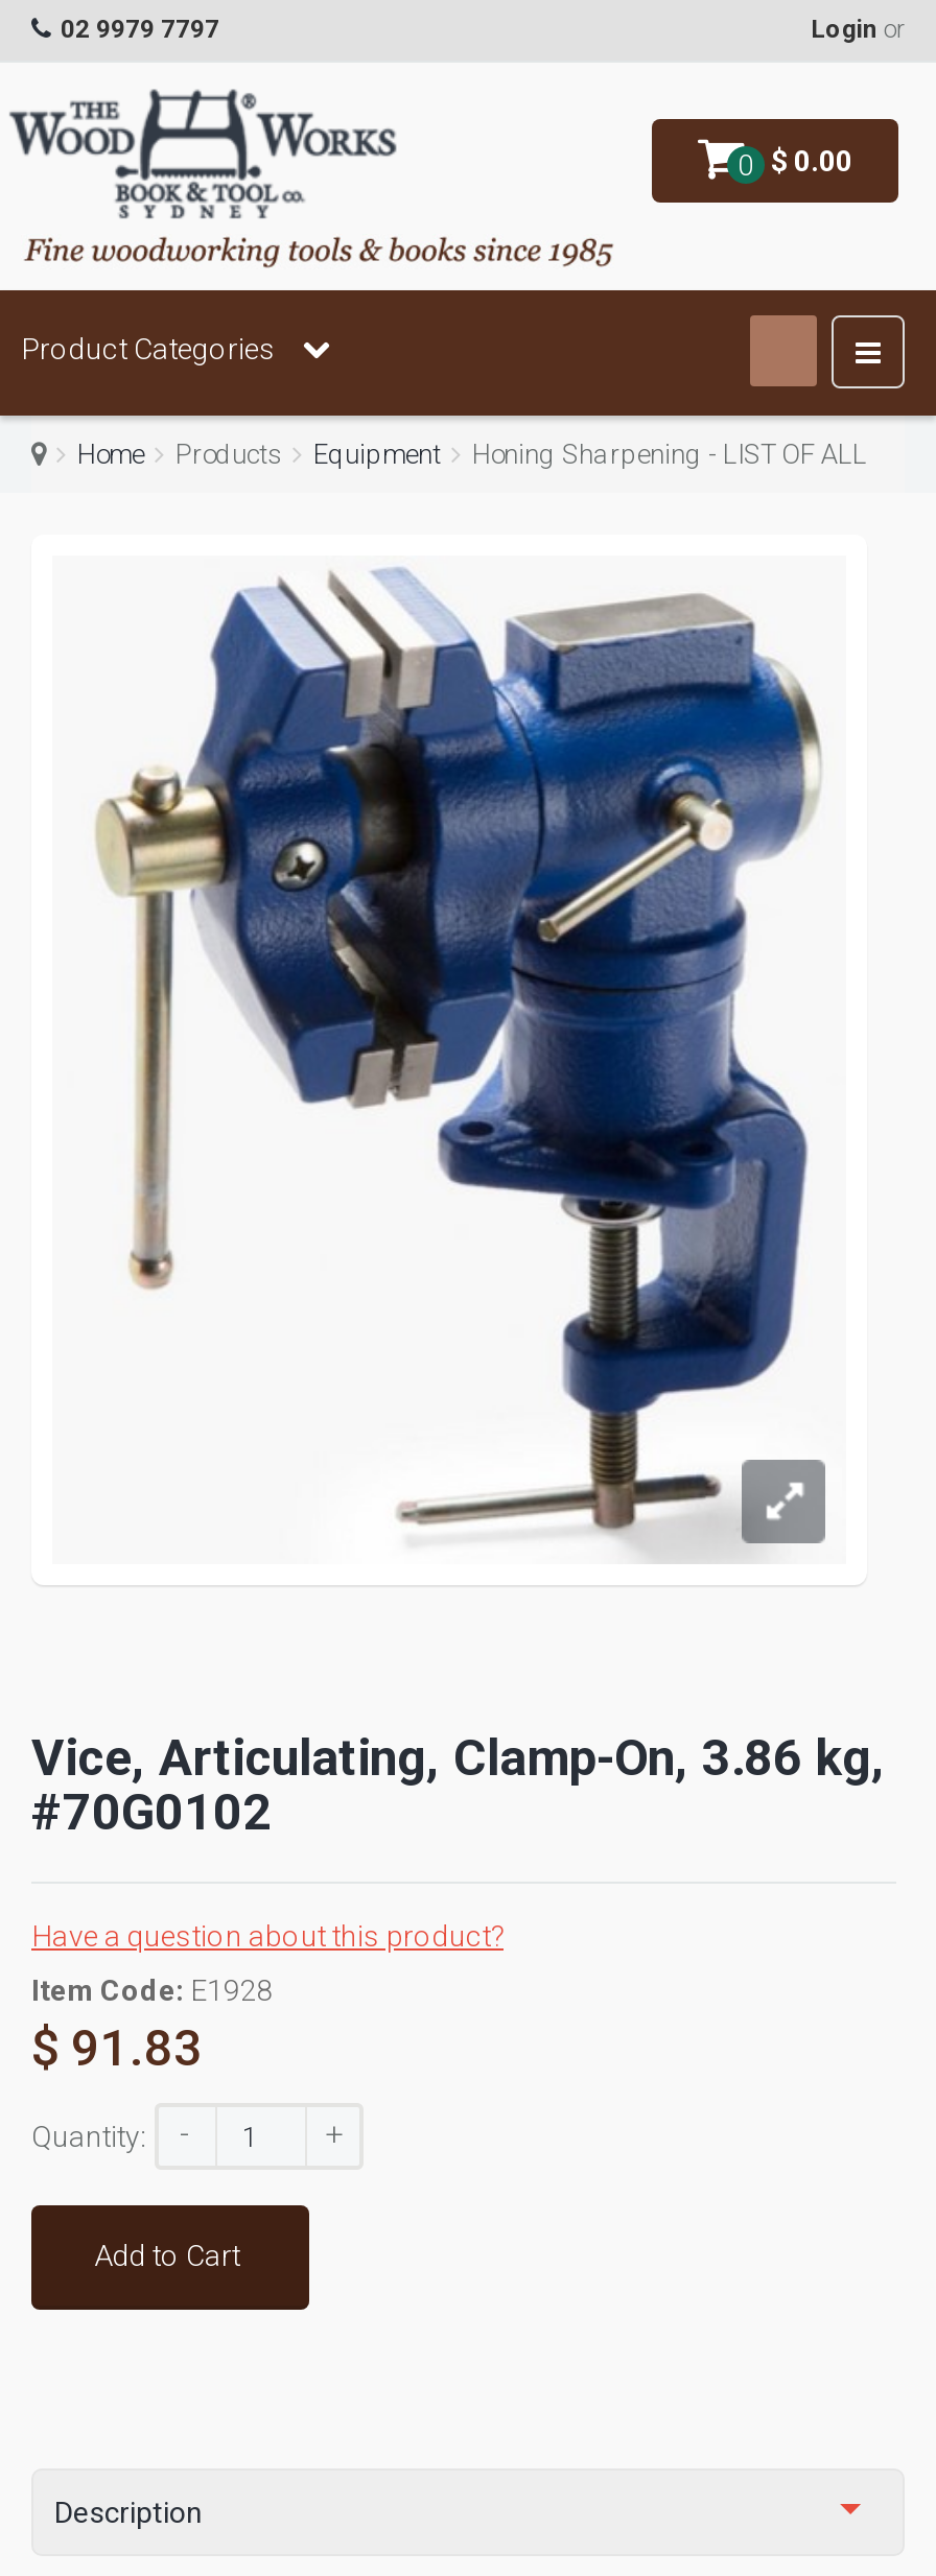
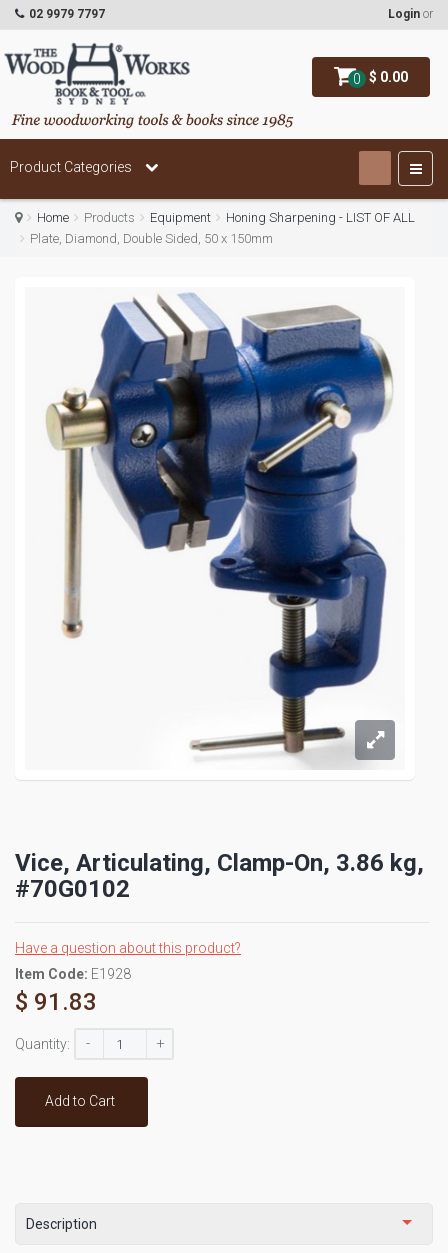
+ Plate, Diamond, Double Sided, 50 x 150mm
